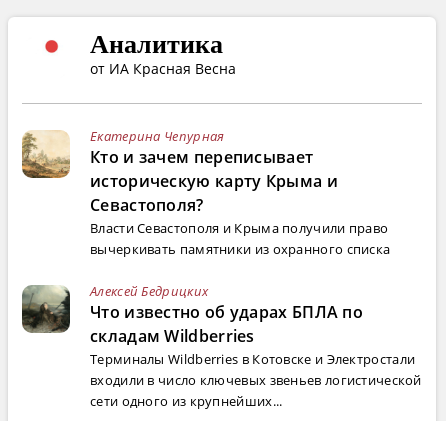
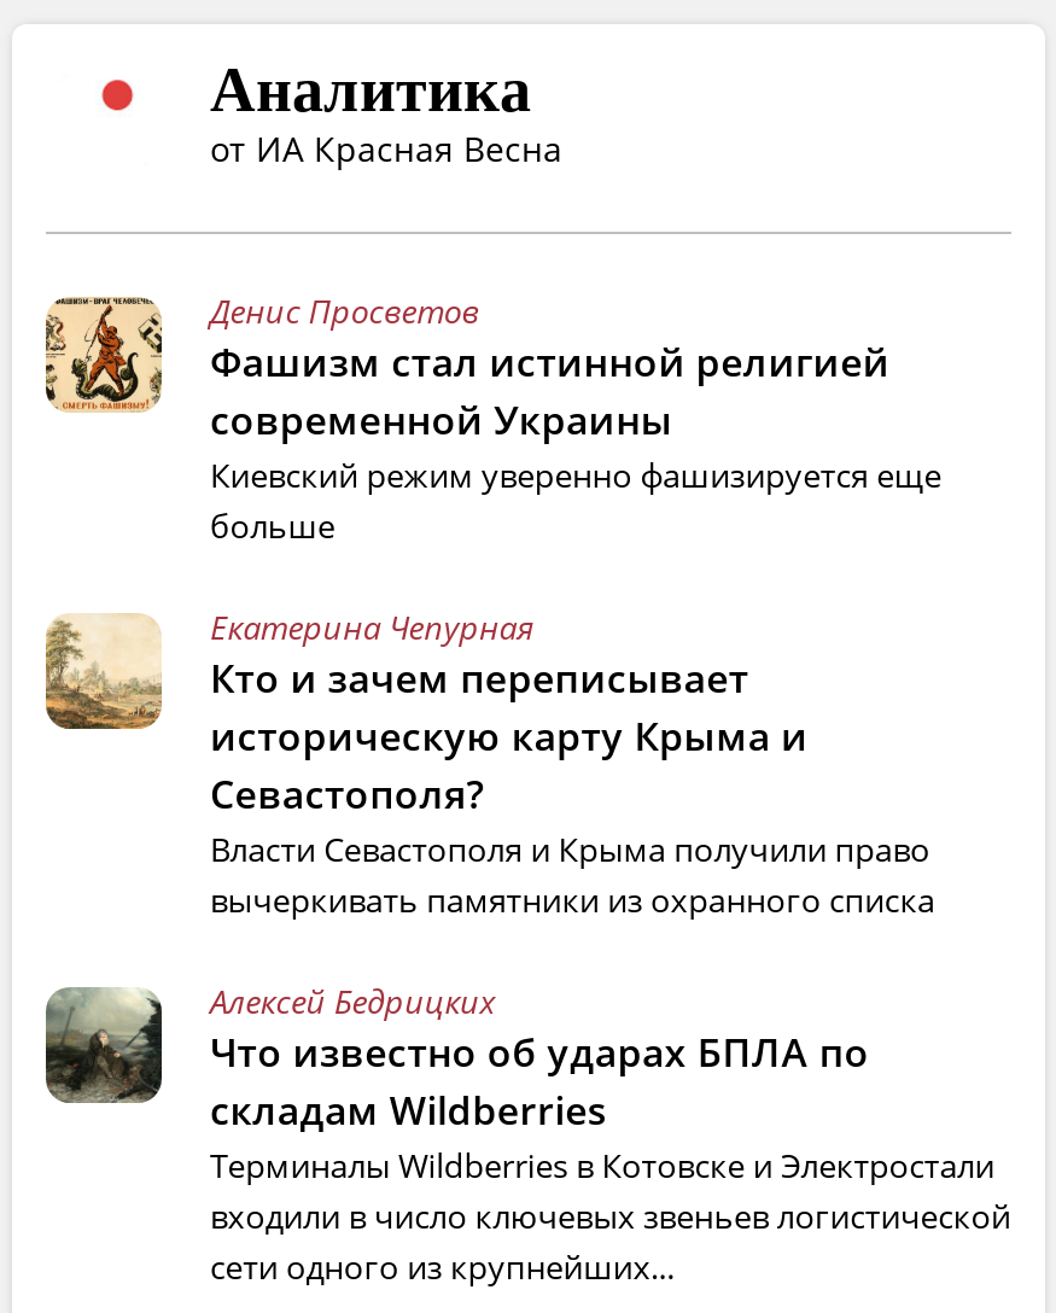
+ [image]
+ Денис Просветов
+ Фашизм стал истинной религией
+ современной Украины
+ Киевский режим уверенно фашизируется еще
+ больше
